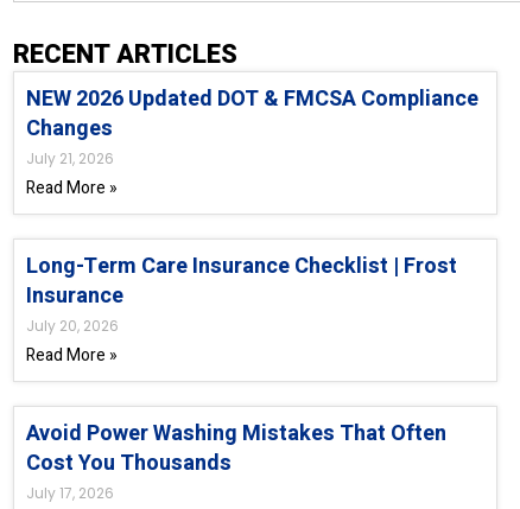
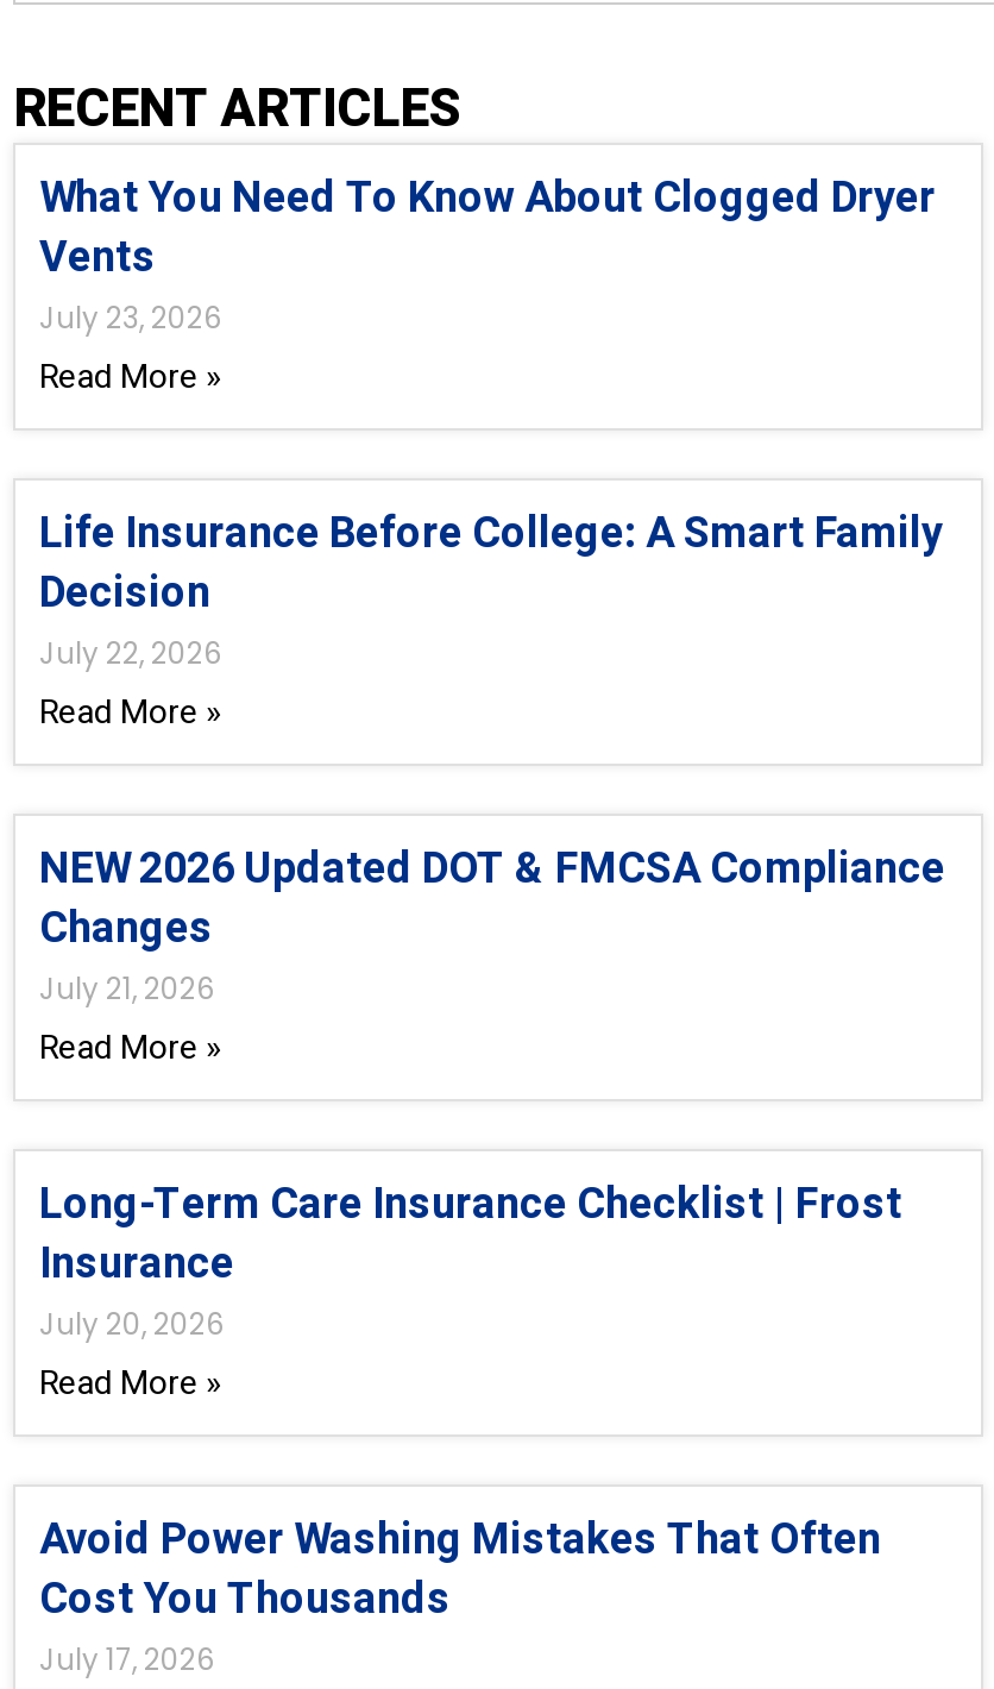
+ What You Need To Know About Clogged Dryer
+ Vents
+ July 23, 2026
+ Read More »
+ Life Insurance Before College: A Smart Family
+ Decision
+ July 22, 2026
+ Read More »
